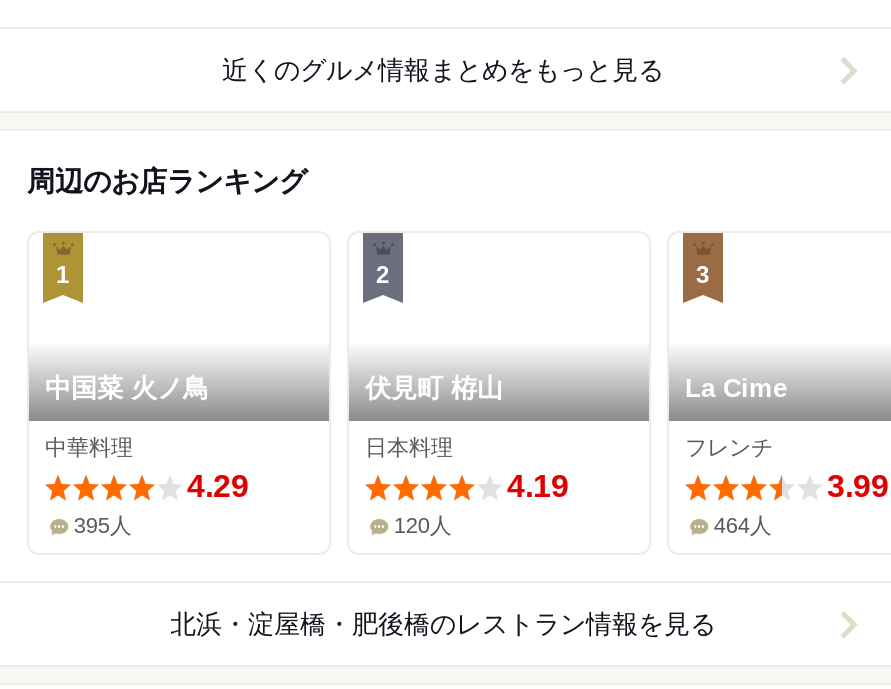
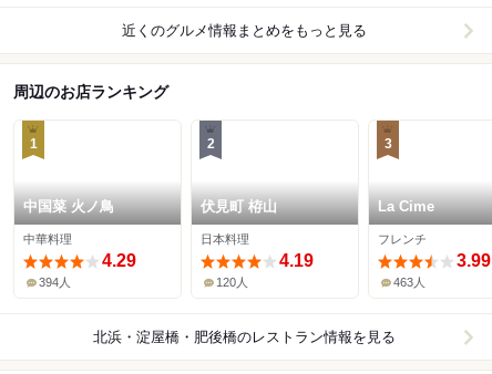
- 395人
+ 394人

- 464人
+ 463人
